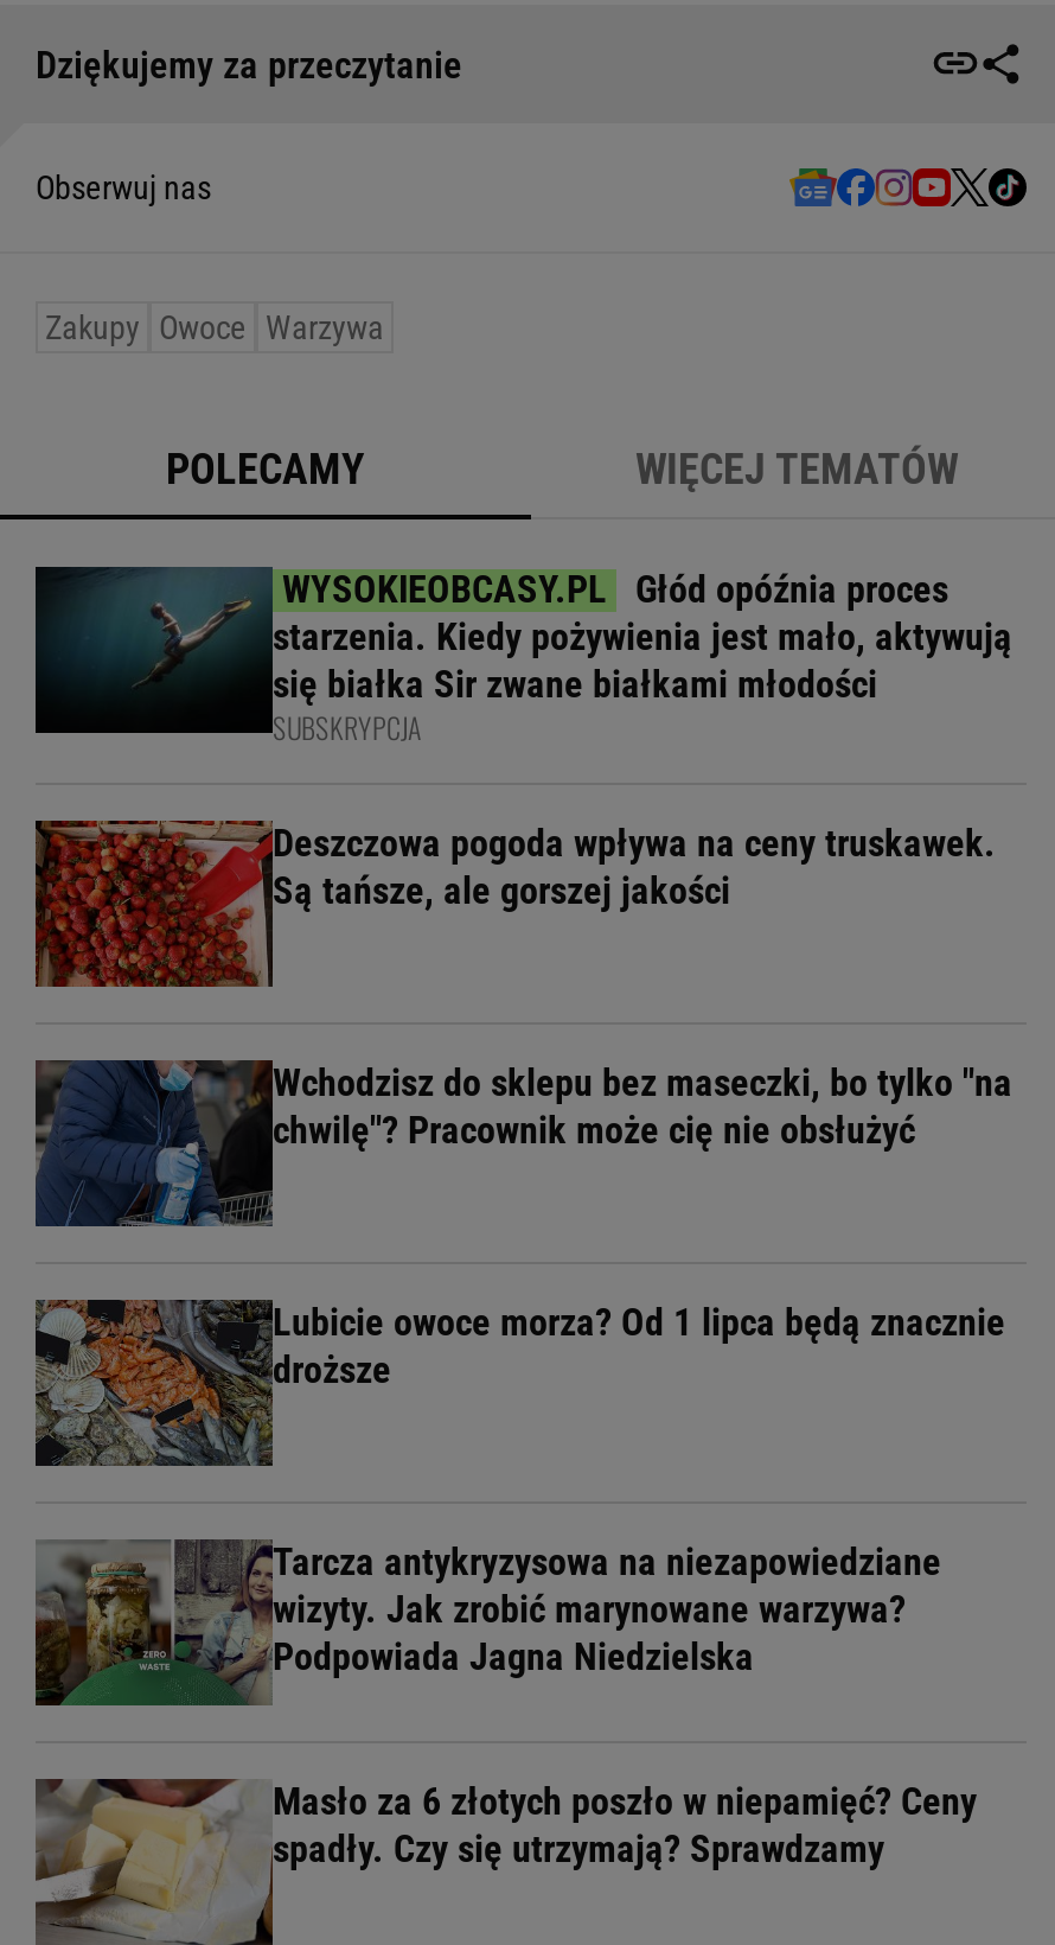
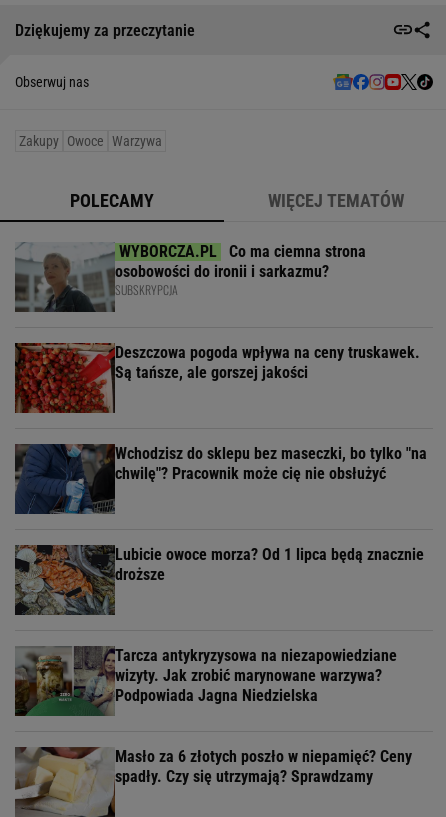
- [image]
- Głód opóźnia proces
- starzenia. Kiedy pożywienia jest mało, aktywują
- się białka Sir zwane białkami młodości
+ [image]
+ Co ma ciemna strona
+ osobowości do ironii i sarkazmu?
